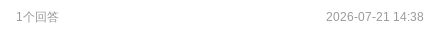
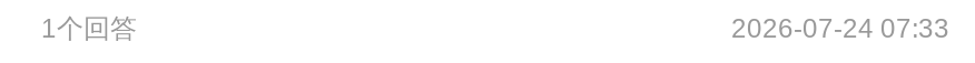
- 2026-07-21 14:38
+ 2026-07-24 07:33
